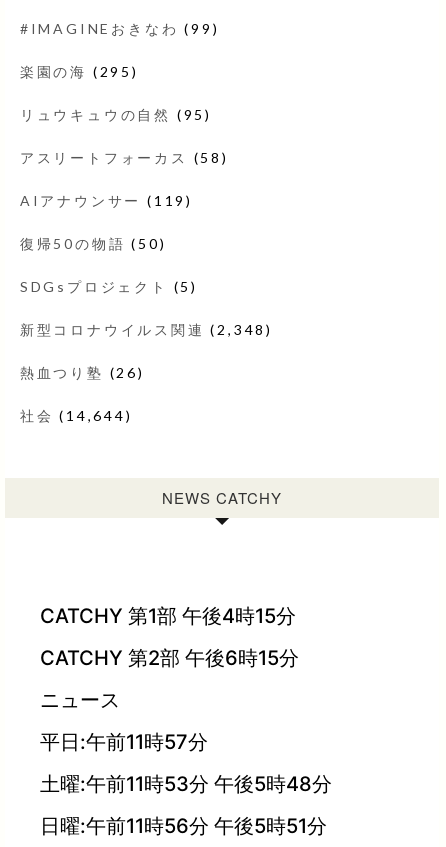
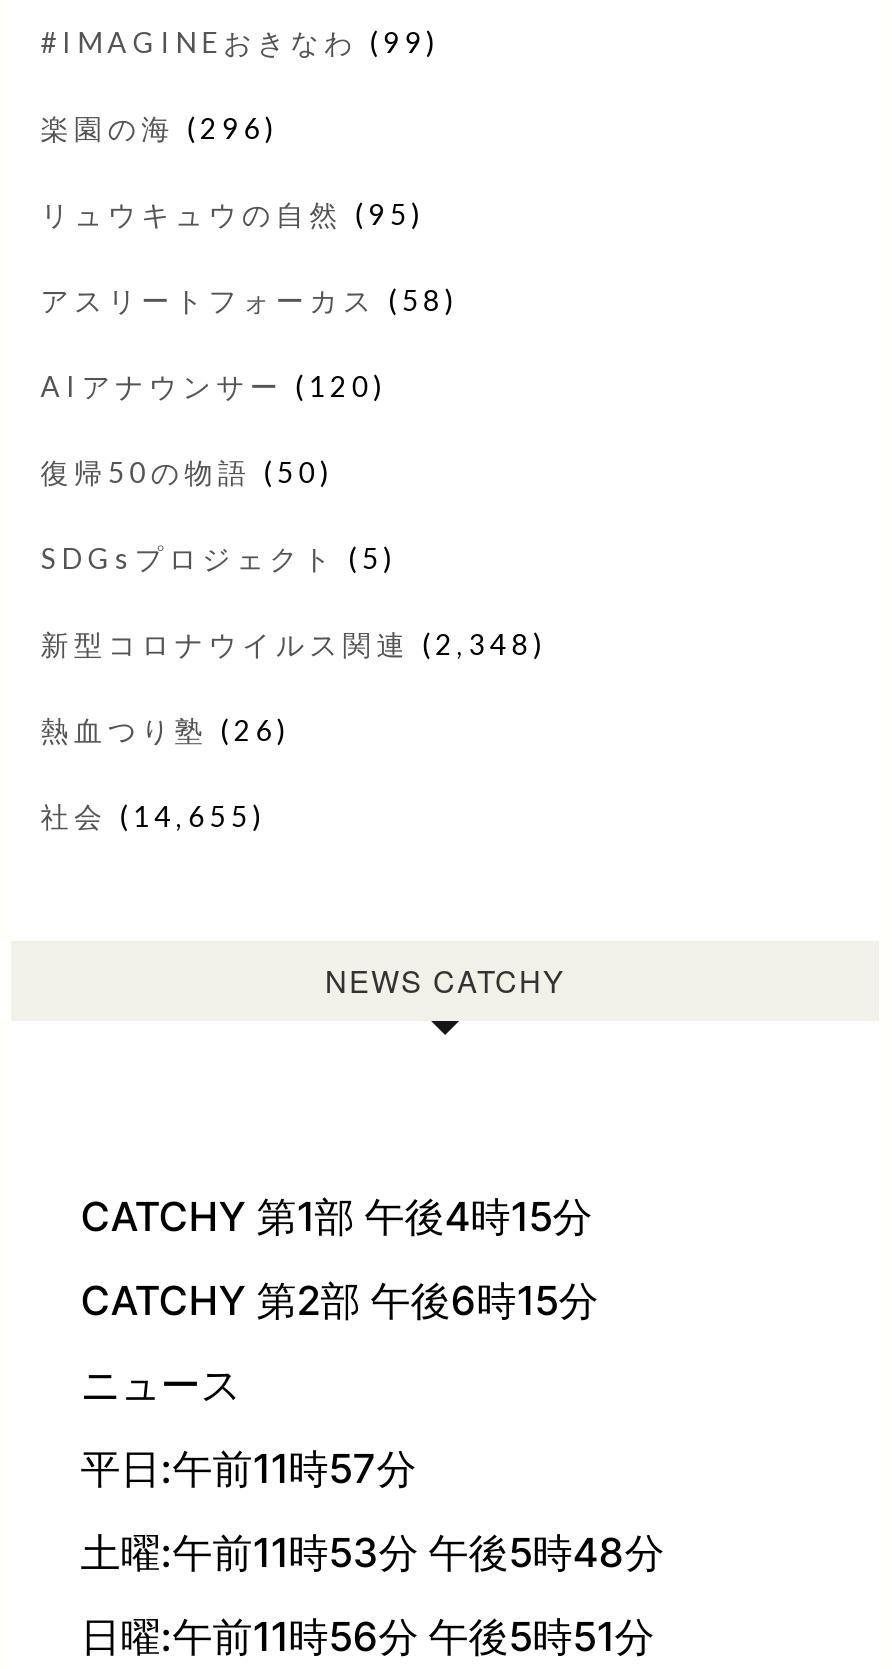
- 楽園の海(295)
+ 楽園の海(296)

- AIアナウンサー(119)
+ AIアナウンサー(120)

- 社会(14,644)
+ 社会(14,655)
